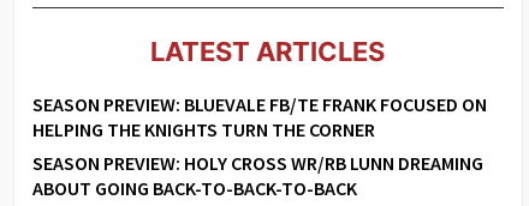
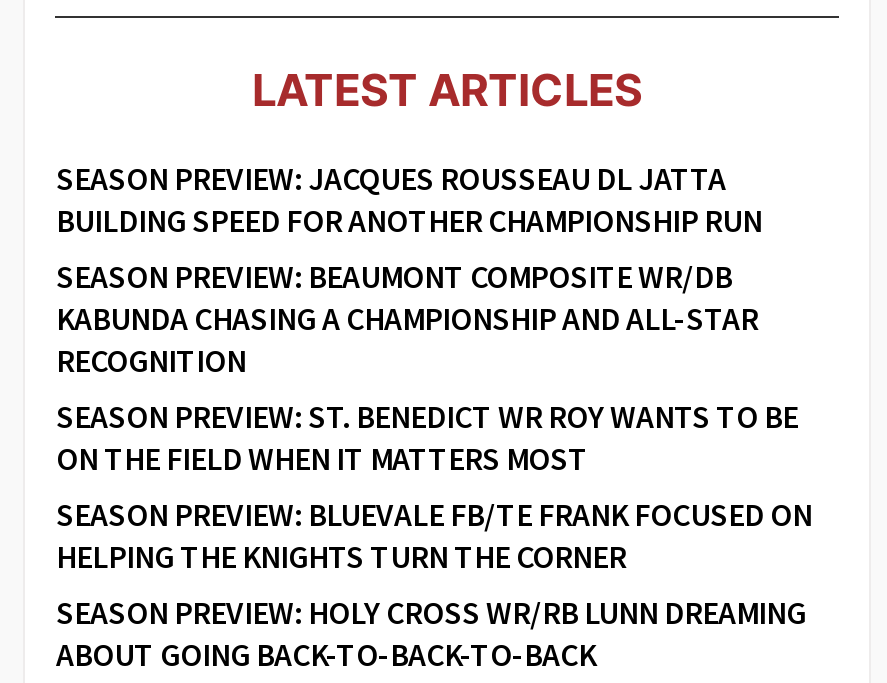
+ SEASON PREVIEW: JACQUES ROUSSEAU DL JATTA
+ BUILDING SPEED FOR ANOTHER CHAMPIONSHIP RUN
+ SEASON PREVIEW: BEAUMONT COMPOSITE WR/DB
+ KABUNDA CHASING A CHAMPIONSHIP AND ALL-STAR
+ RECOGNITION
+ SEASON PREVIEW: ST. BENEDICT WR ROY WANTS TO BE
+ ON THE FIELD WHEN IT MATTERS MOST
